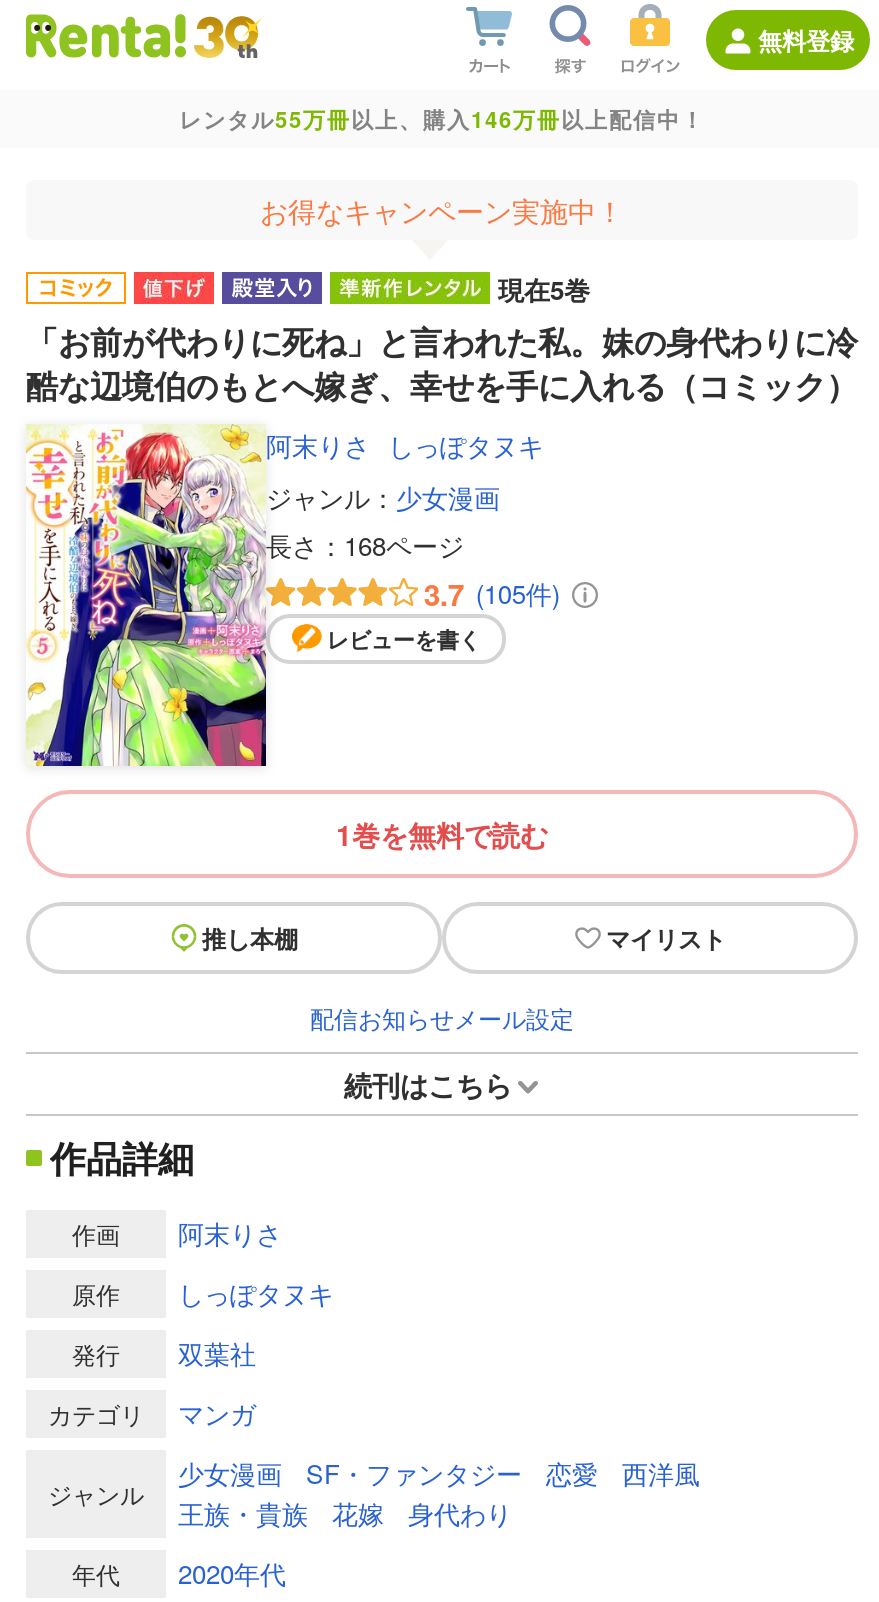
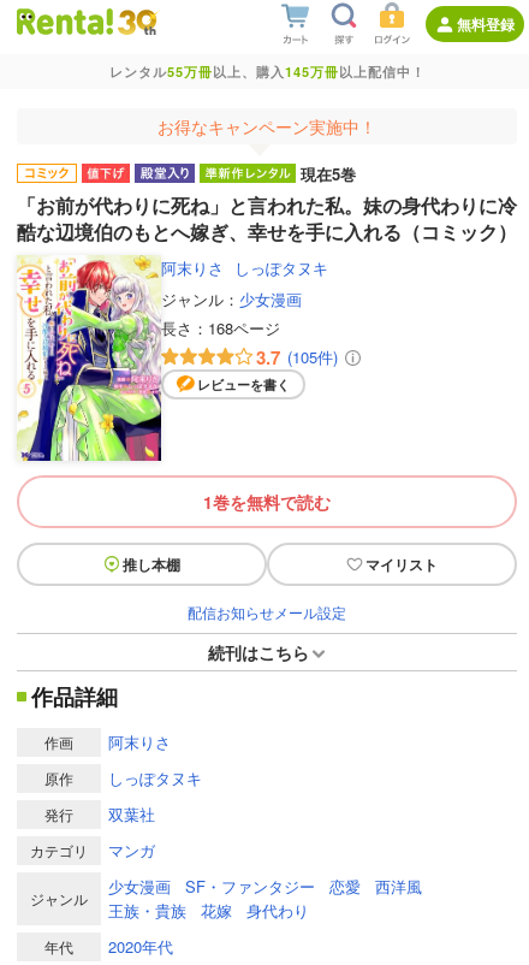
- レンタル55万冊以上、購入146万冊以上配信中！
+ レンタル55万冊以上、購入145万冊以上配信中！
